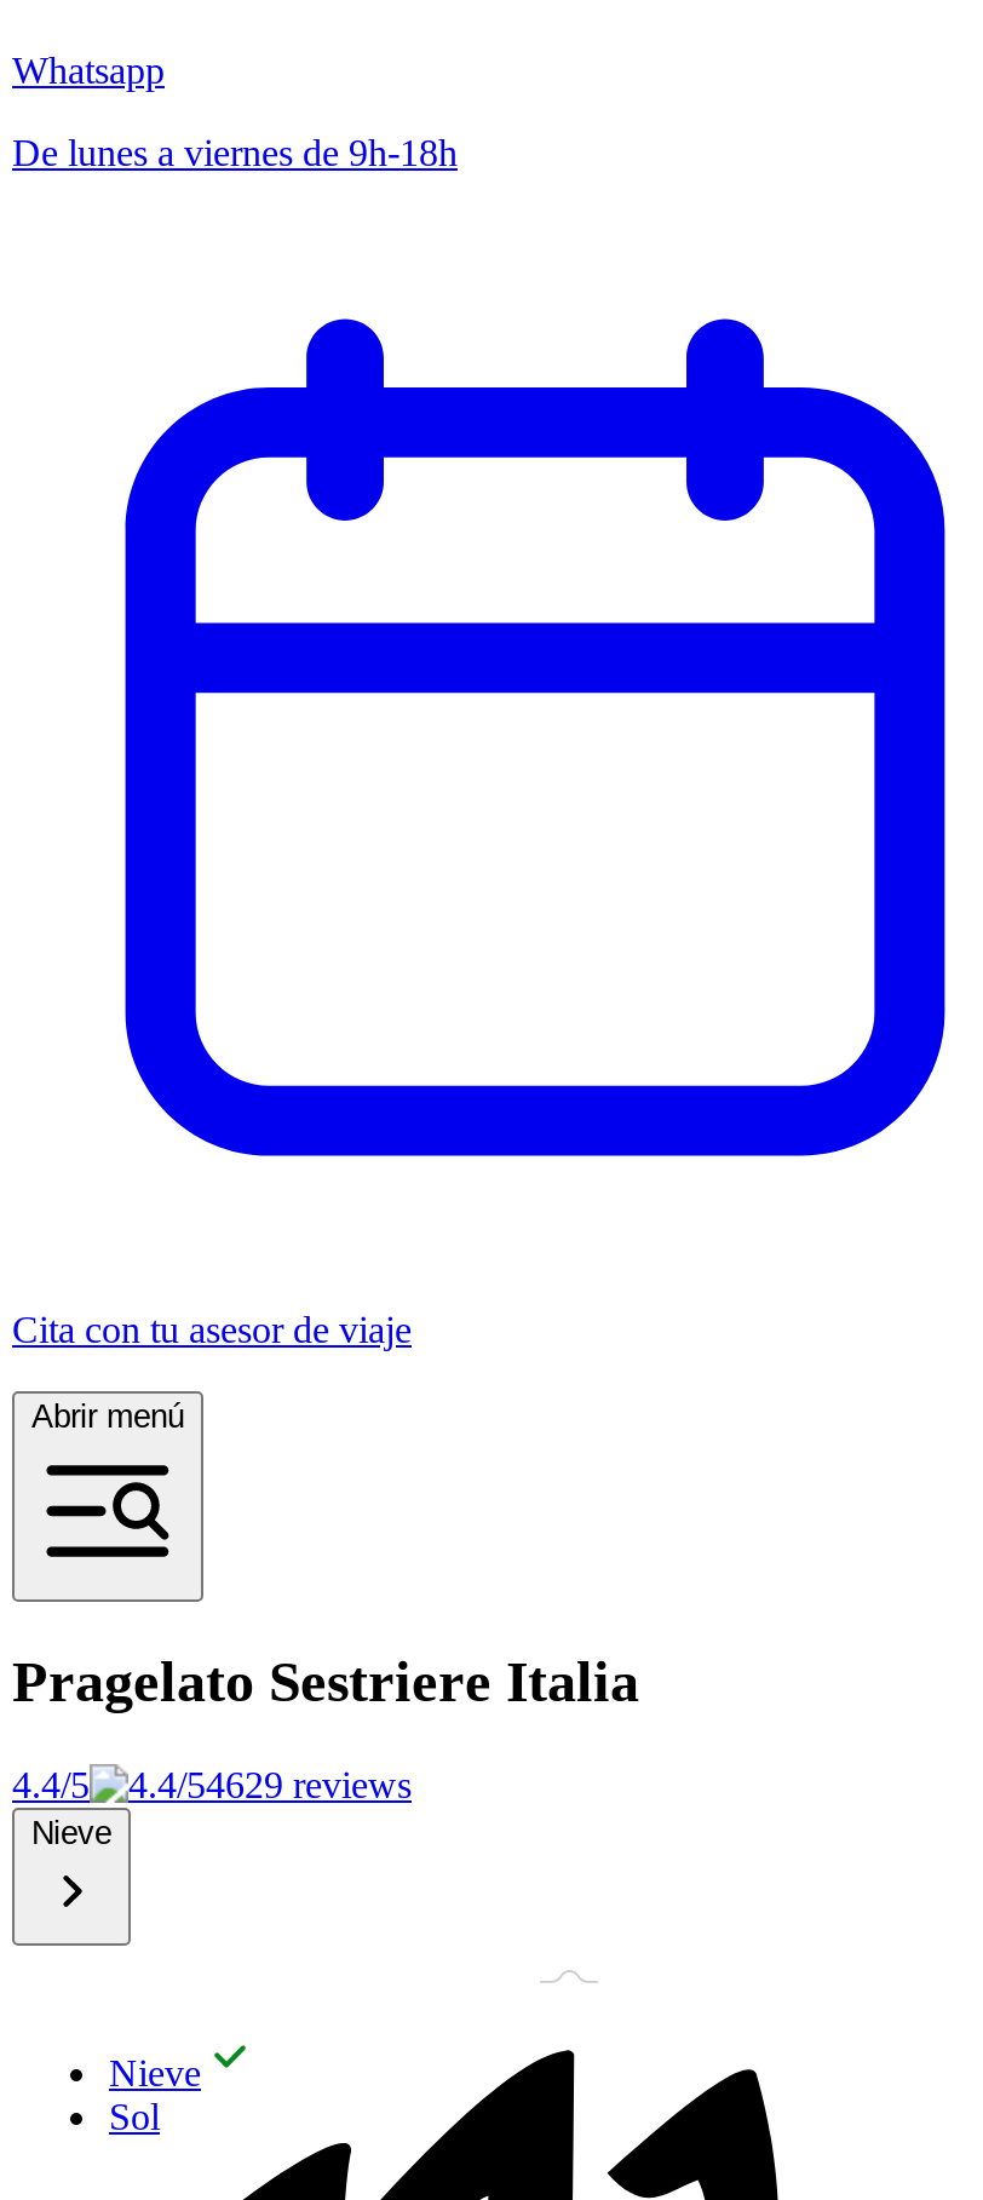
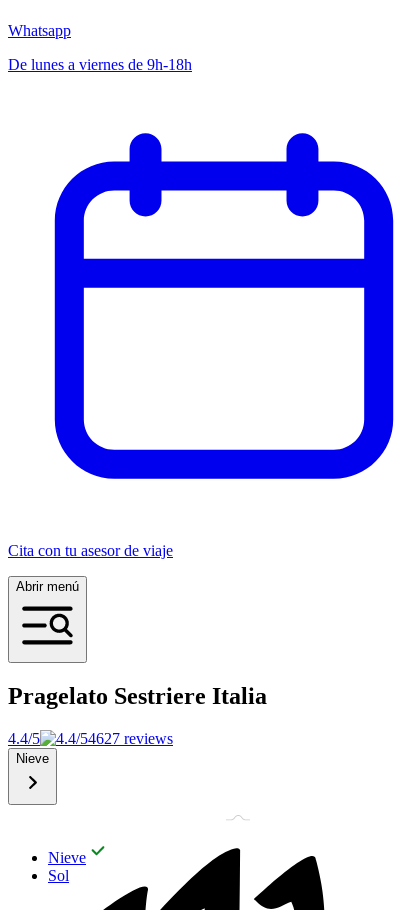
- 4629 reviews
+ 4627 reviews
